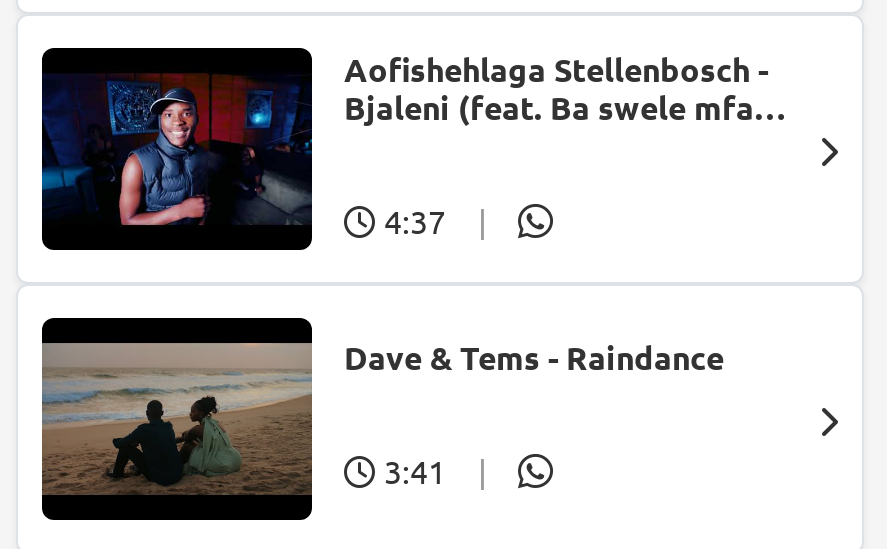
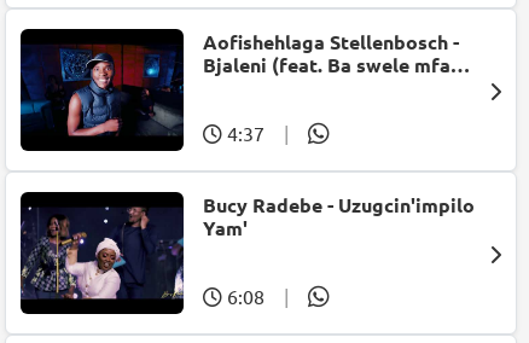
- [image]
- Dave & Tems - Raindance
+ [image]
+ Bucy Radebe - Uzugcin'impilo
+ Yam'

- 3:41
+ 6:08
